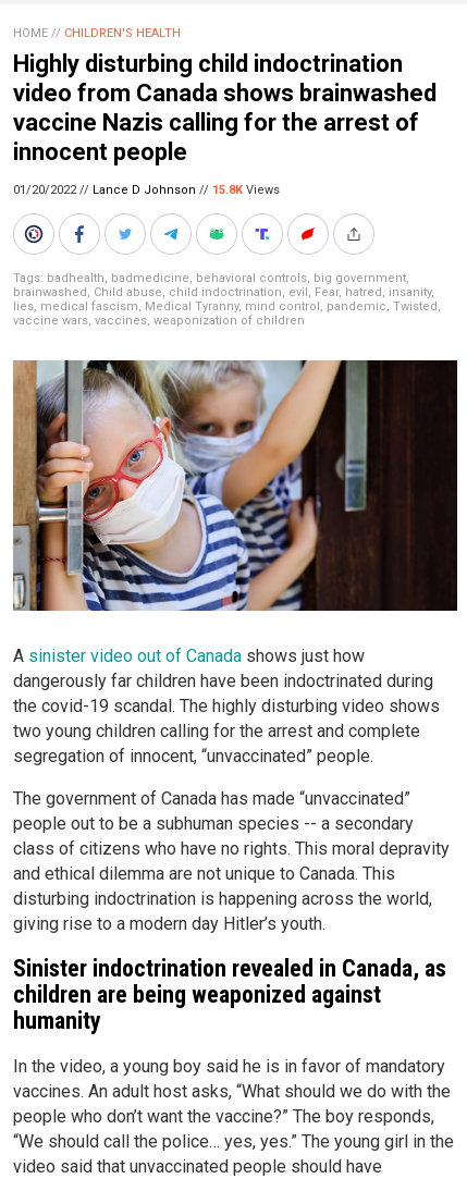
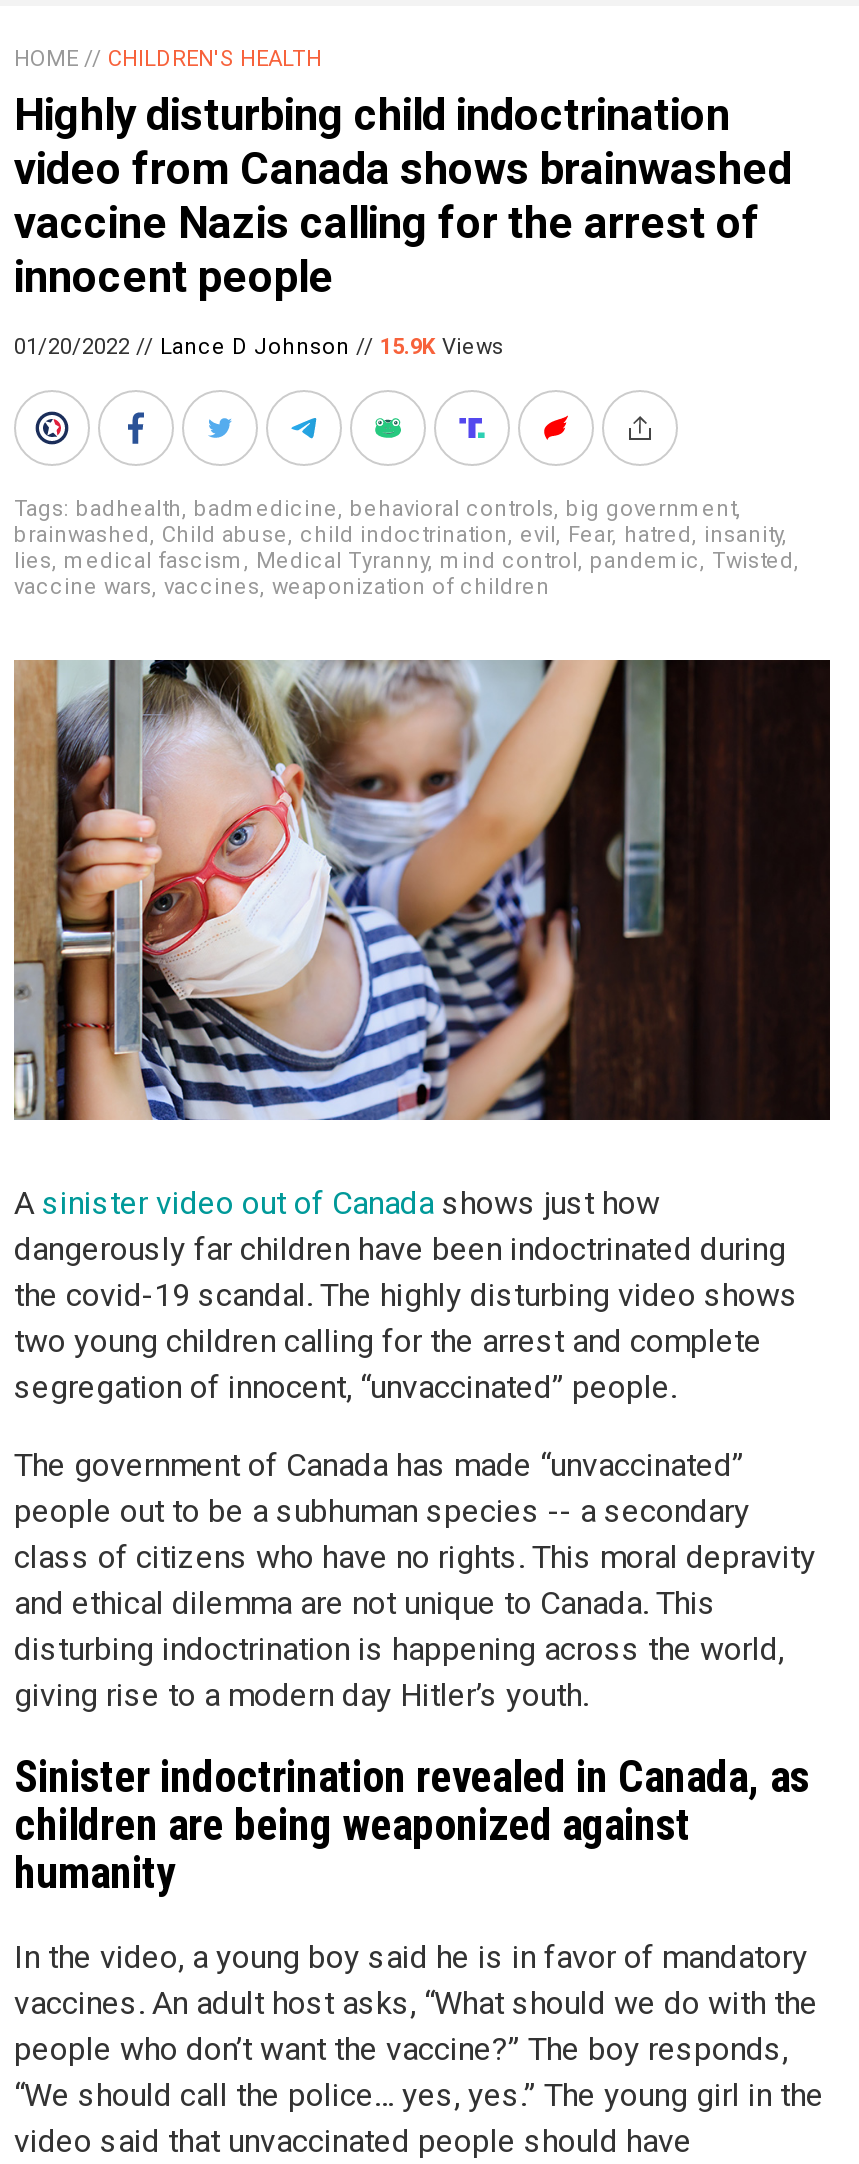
- 01/20/2022 // Lance D Johnson // 15.8K Views
+ 01/20/2022 // Lance D Johnson // 15.9K Views
